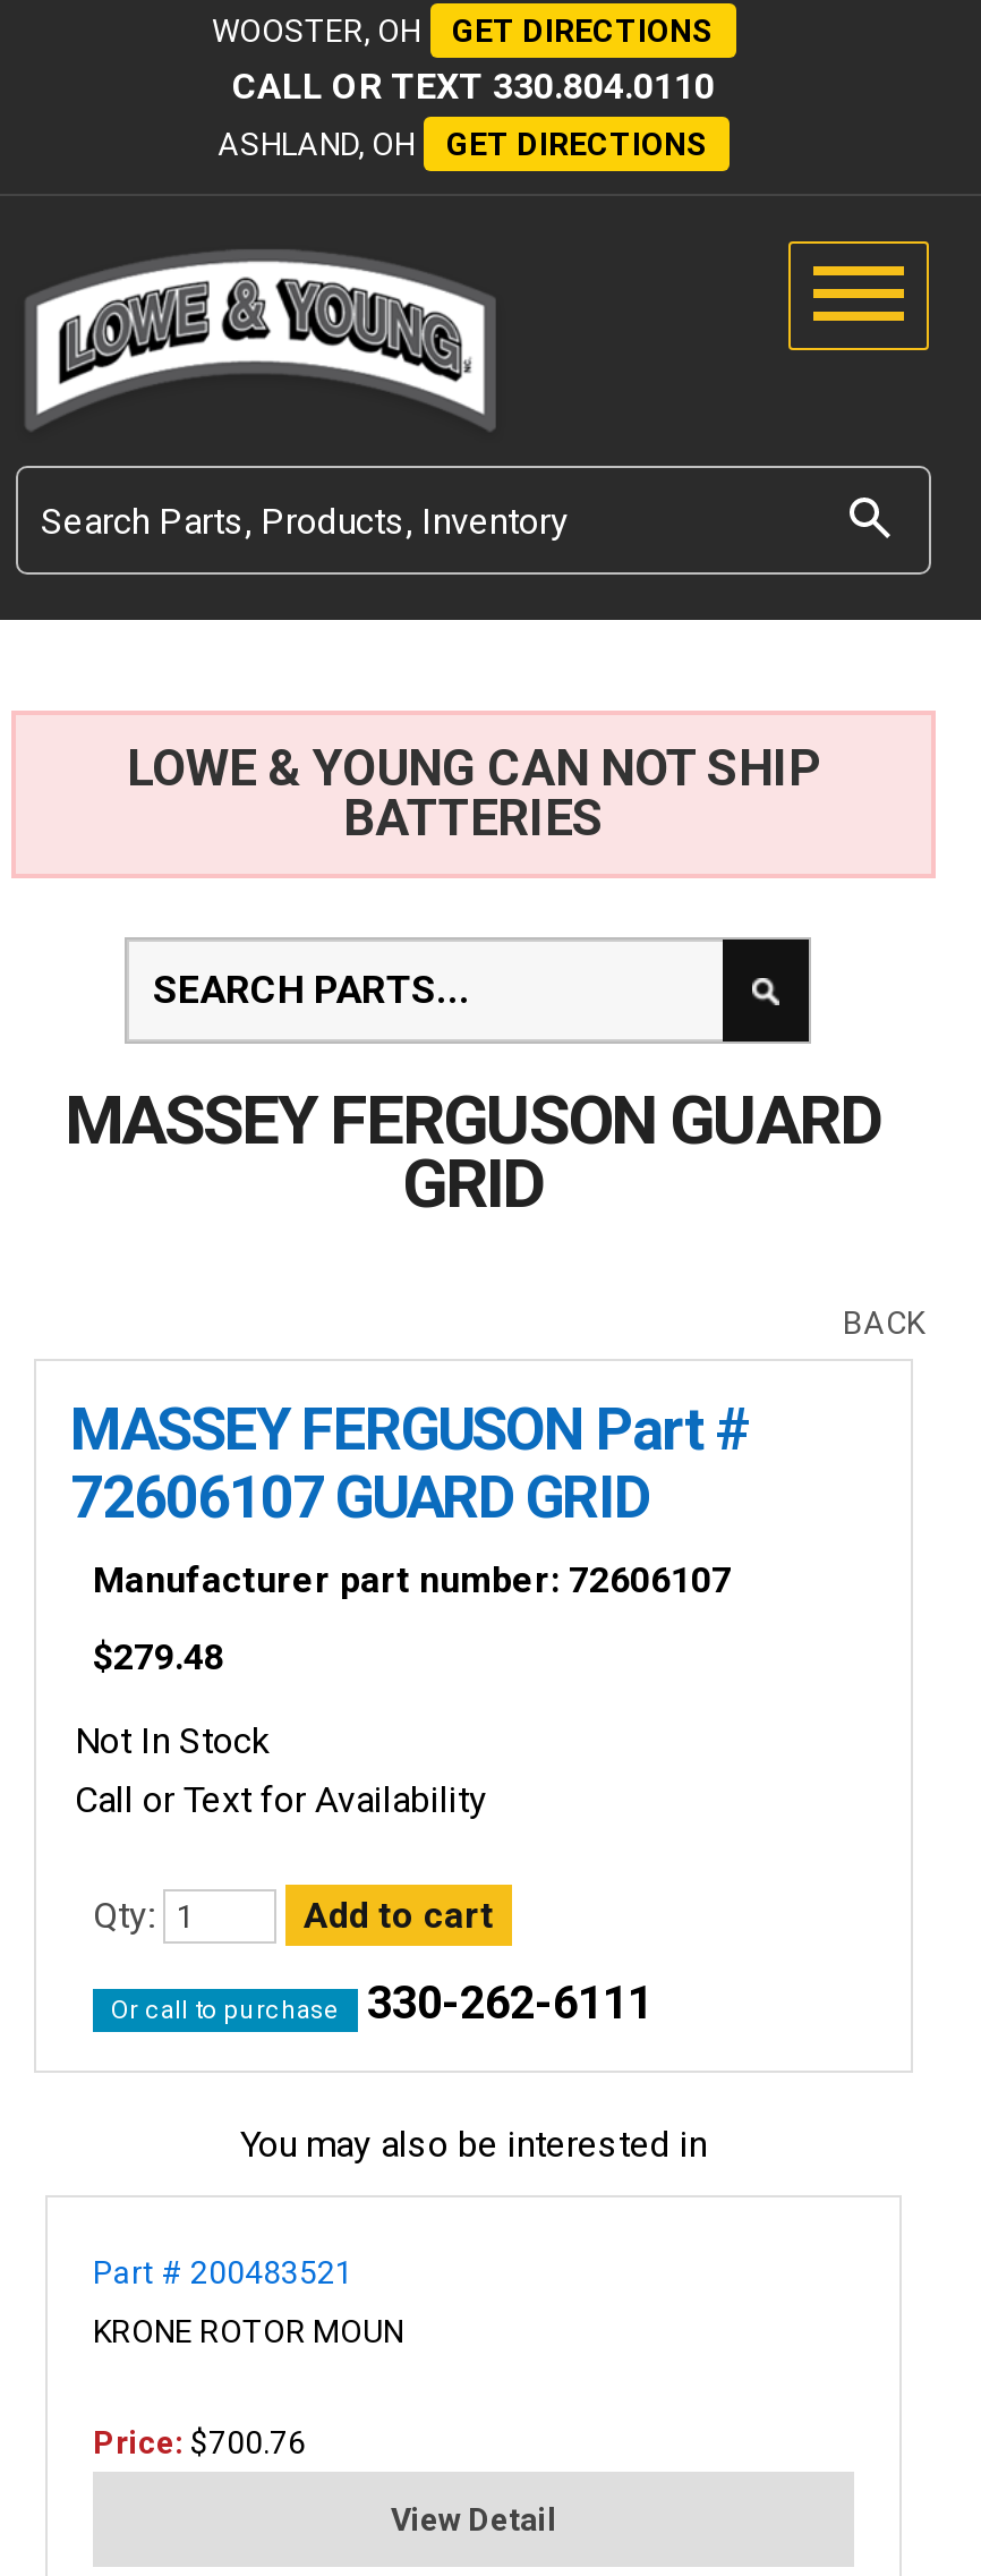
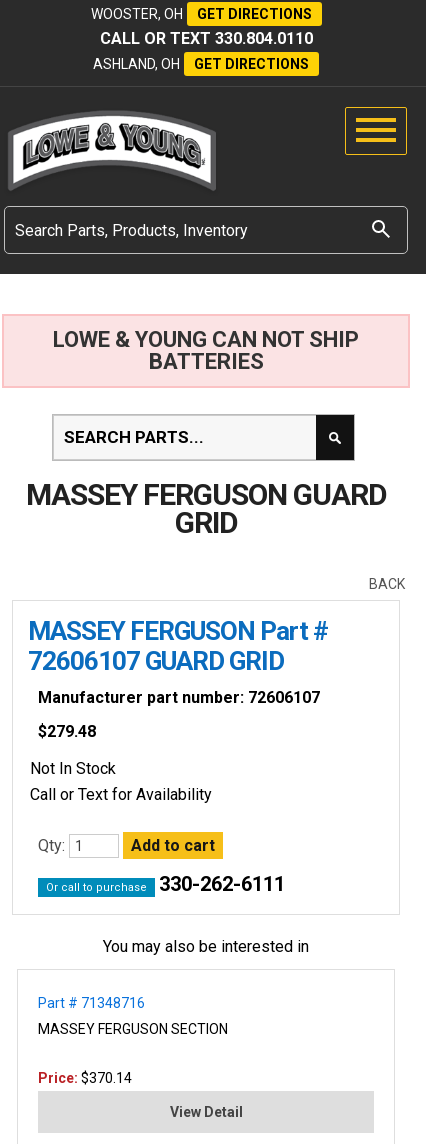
- Part # 200483521
+ Part # 71348716

- KRONE ROTOR MOUN
+ MASSEY FERGUSON SECTION

- Price: $700.76
+ Price: $370.14
